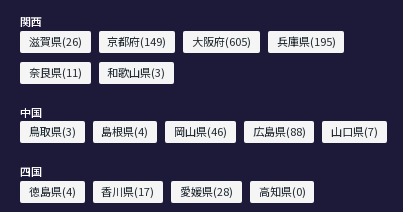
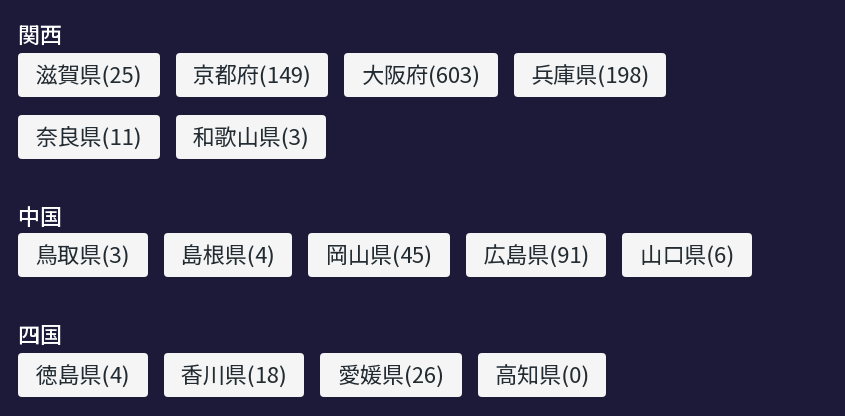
- 滋賀県(26)
+ 滋賀県(25)

- 大阪府(605)
+ 大阪府(603)

- 兵庫県(195)
+ 兵庫県(198)

- 岡山県(46)
+ 岡山県(45)

- 広島県(88)
+ 広島県(91)

- 山口県(7)
+ 山口県(6)

- 香川県(17)
+ 香川県(18)

- 愛媛県(28)
+ 愛媛県(26)
